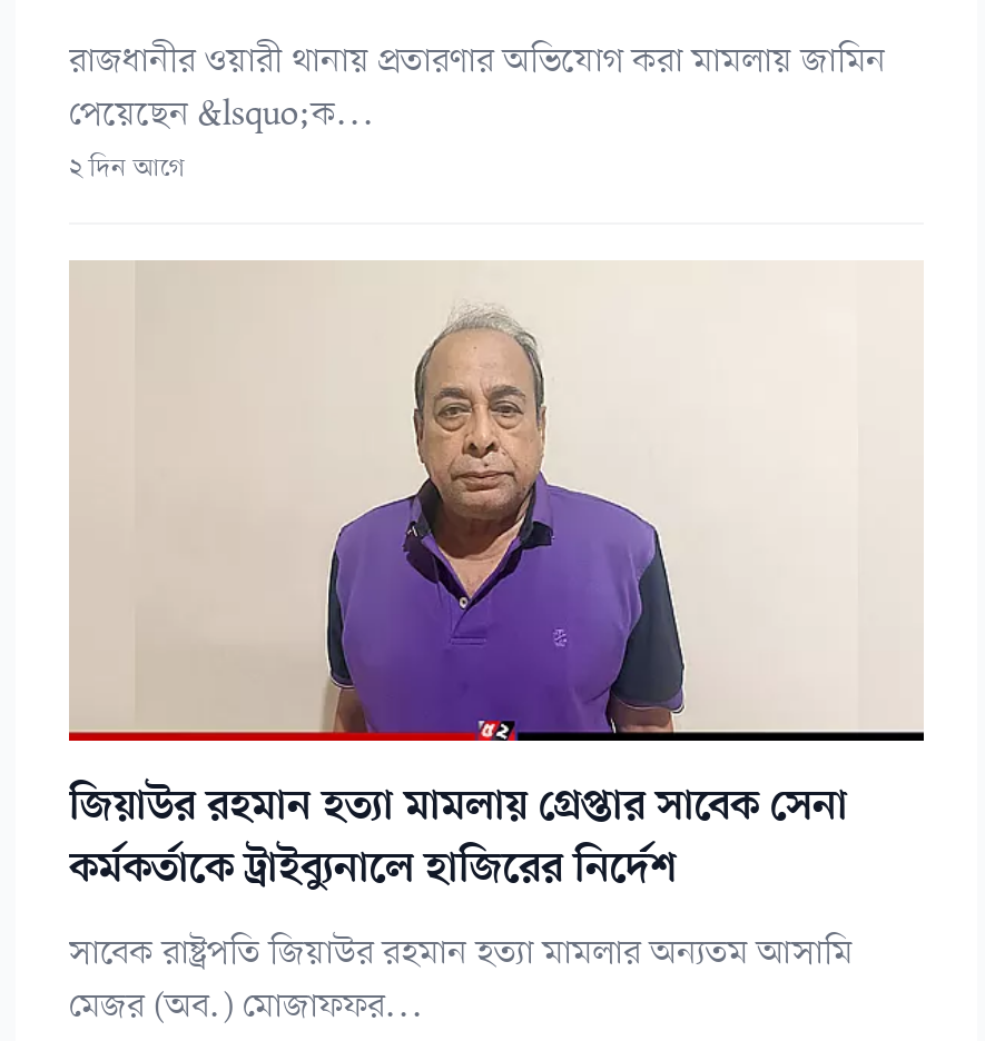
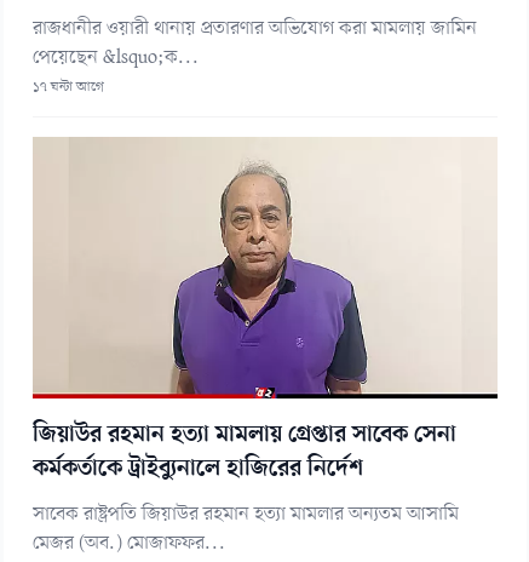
- ২ দিন আগে
+ ১৭ ঘন্টা আগে
